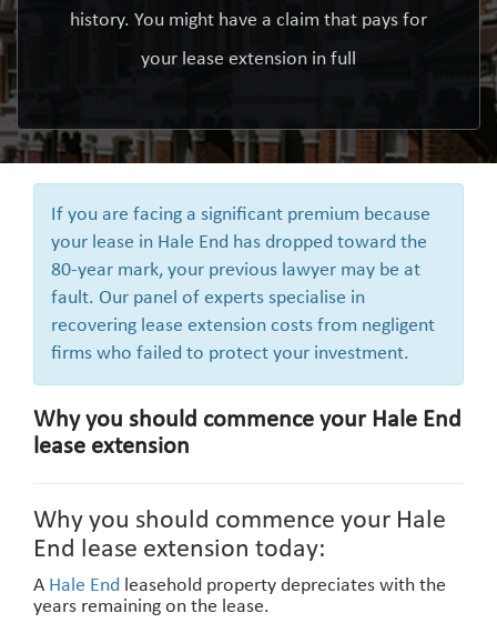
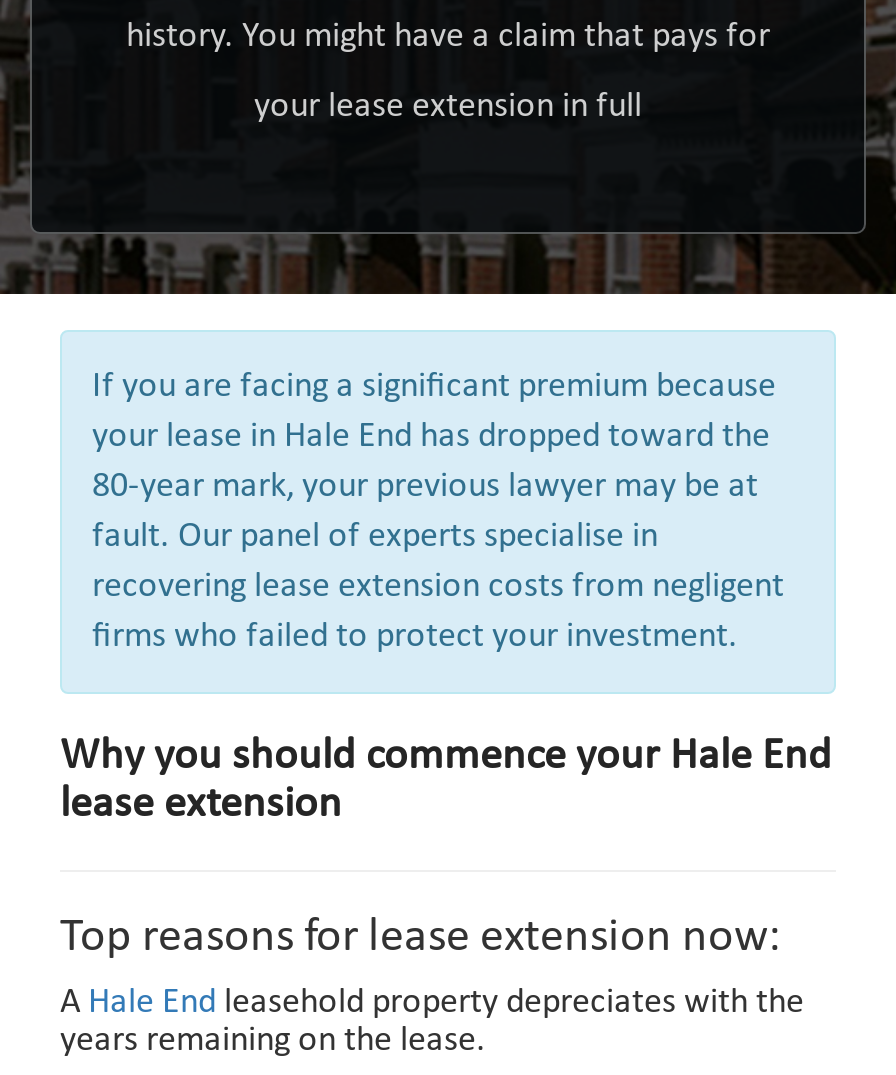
- Why you should commence your Hale
- End lease extension today:
+ Top reasons for lease extension now:
